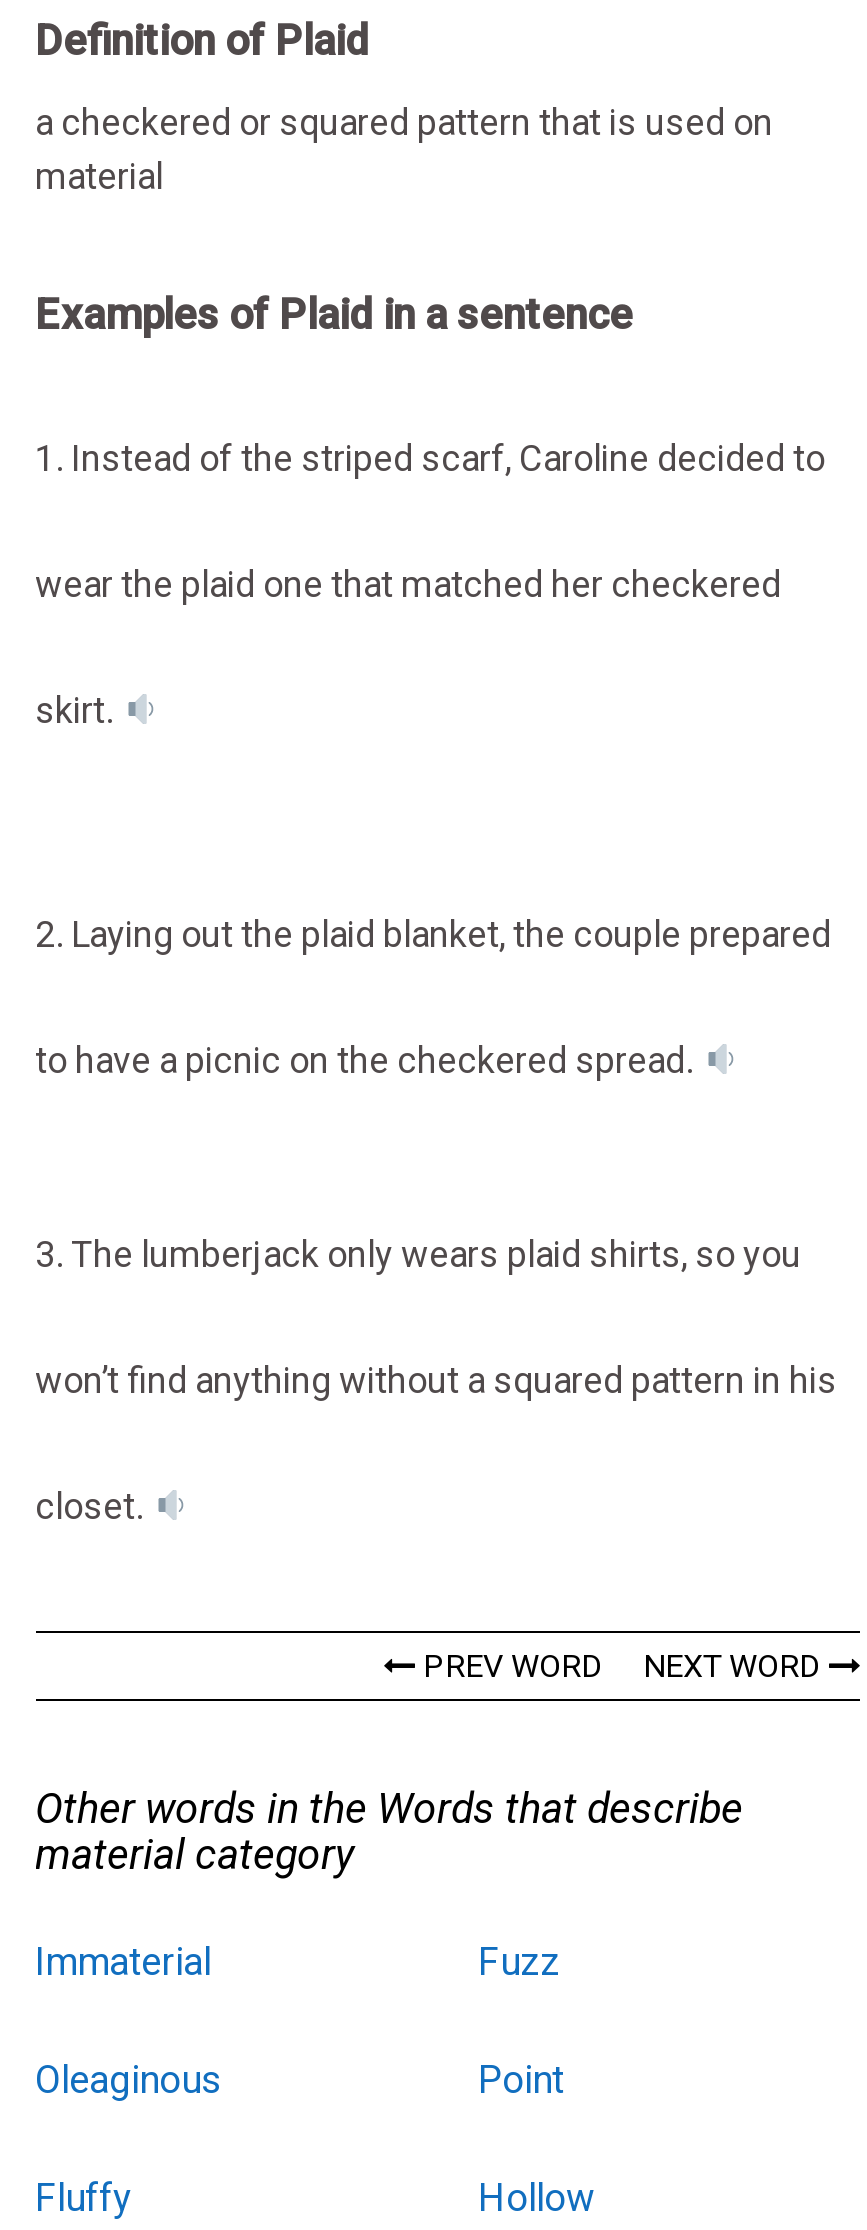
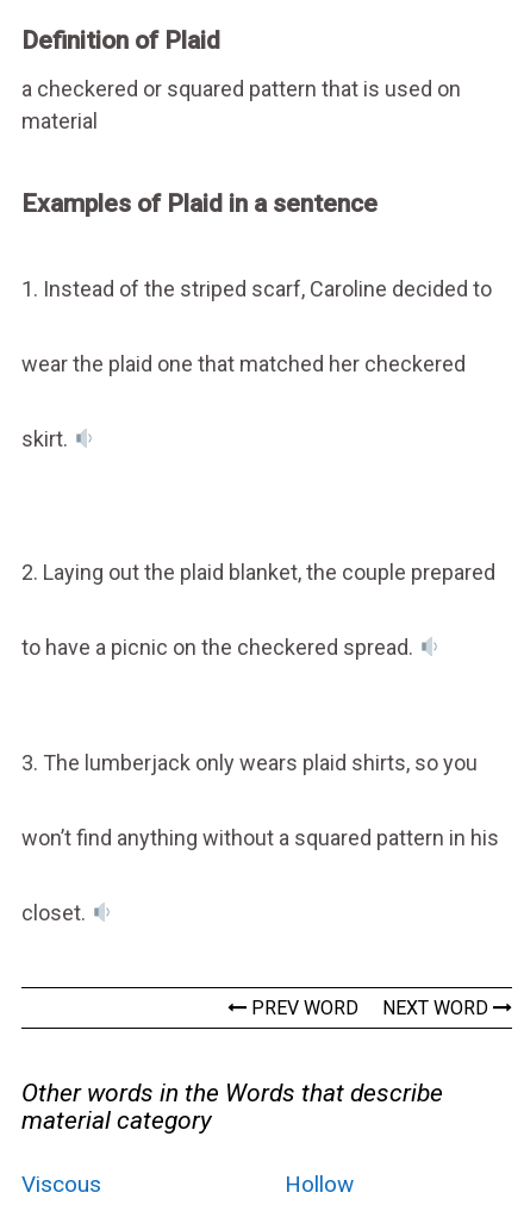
- Immaterial
- Fuzz
- Oleaginous
- Point
- Fluffy
+ Viscous
